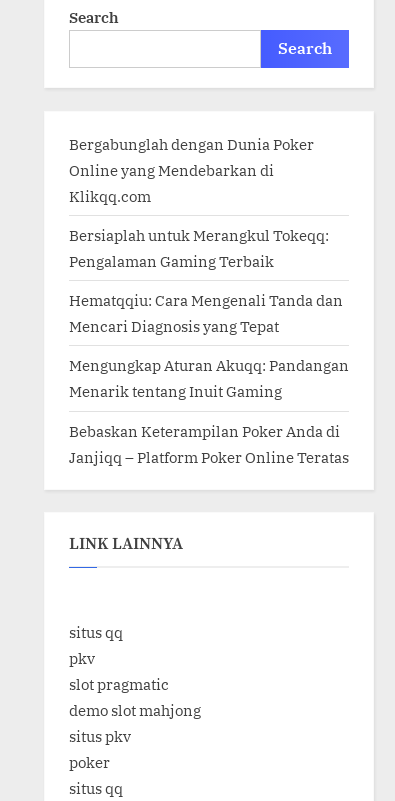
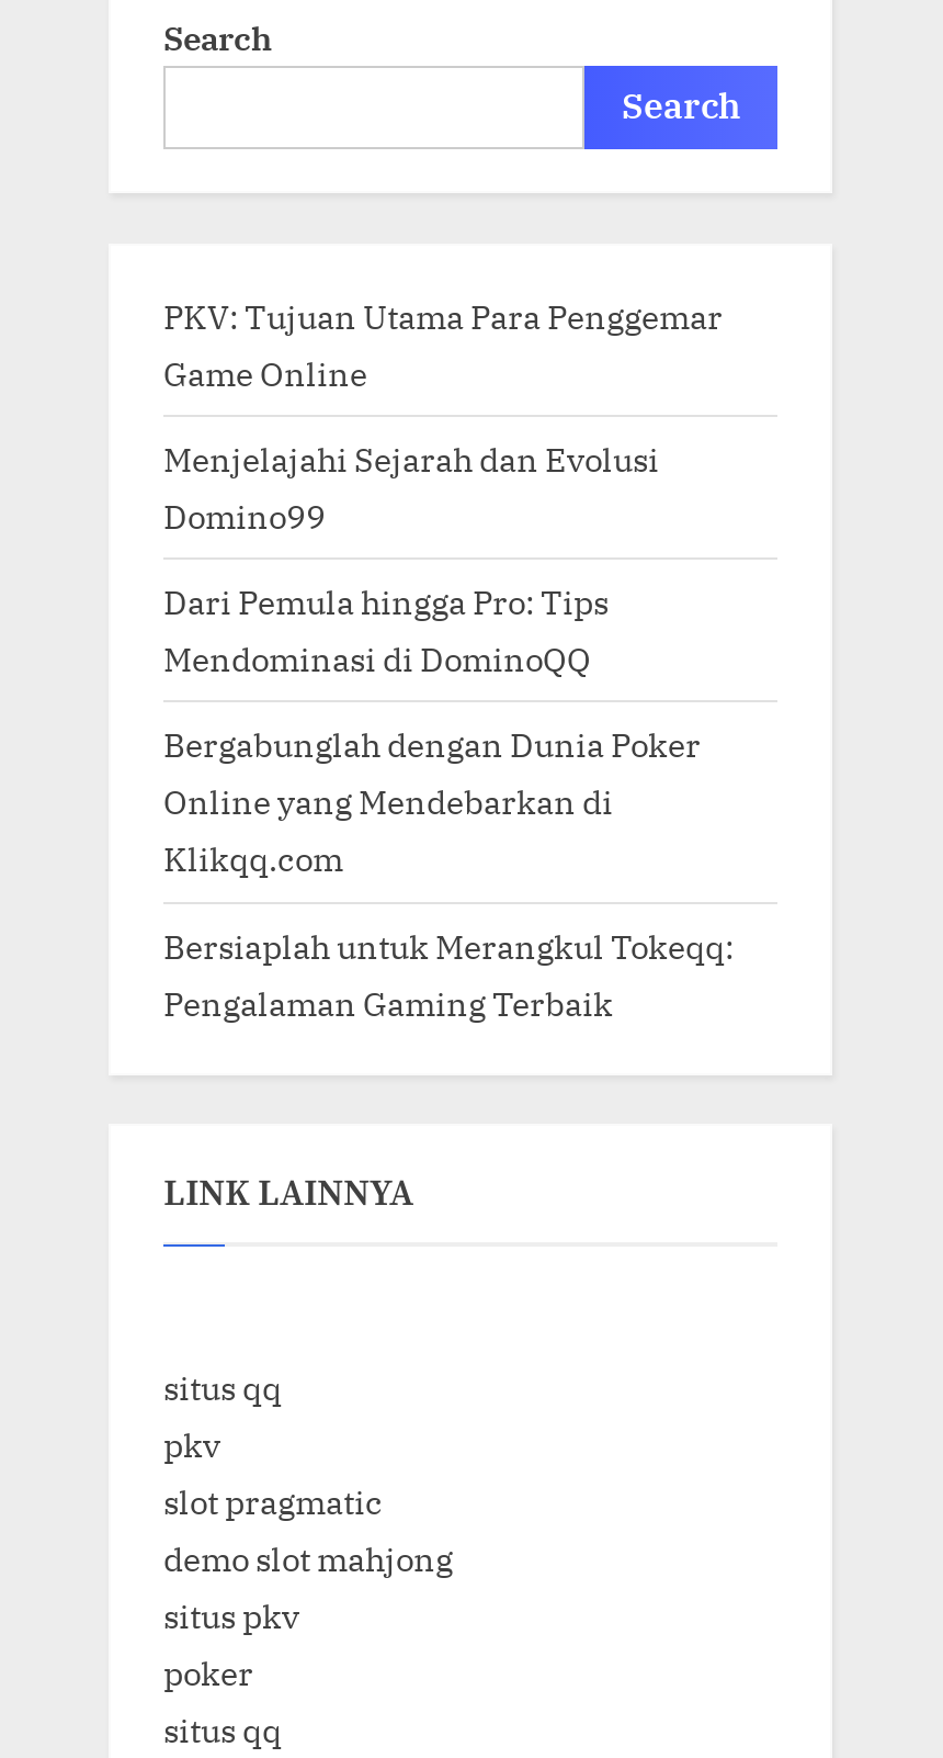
+ PKV: Tujuan Utama Para Penggemar
+ Game Online
+ Menjelajahi Sejarah dan Evolusi
+ Domino99
+ Dari Pemula hingga Pro: Tips
+ Mendominasi di DominoQQ

moved down: Bergabunglah dengan Dunia Poker | Online yang Mendebarkan di | Klikqq.com | Bersiaplah untuk Merangkul Tokeqq: | Pengalaman Gaming Terbaik

- Hematqqiu: Cara Mengenali Tanda dan
- Mencari Diagnosis yang Tepat
- Mengungkap Aturan Akuqq: Pandangan
- Menarik tentang Inuit Gaming
- Bebaskan Keterampilan Poker Anda di
- Janjiqq – Platform Poker Online Teratas
